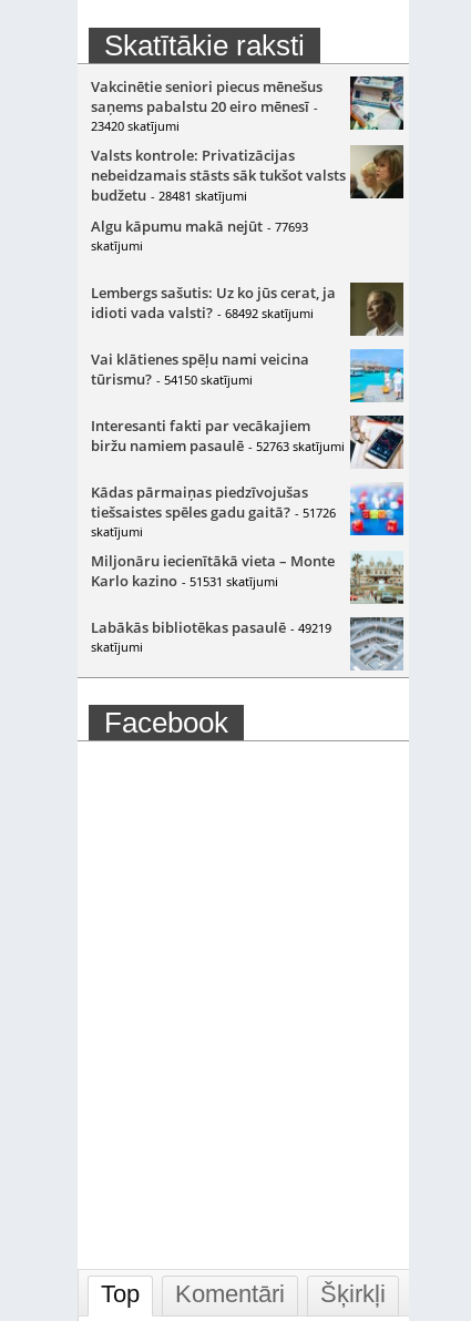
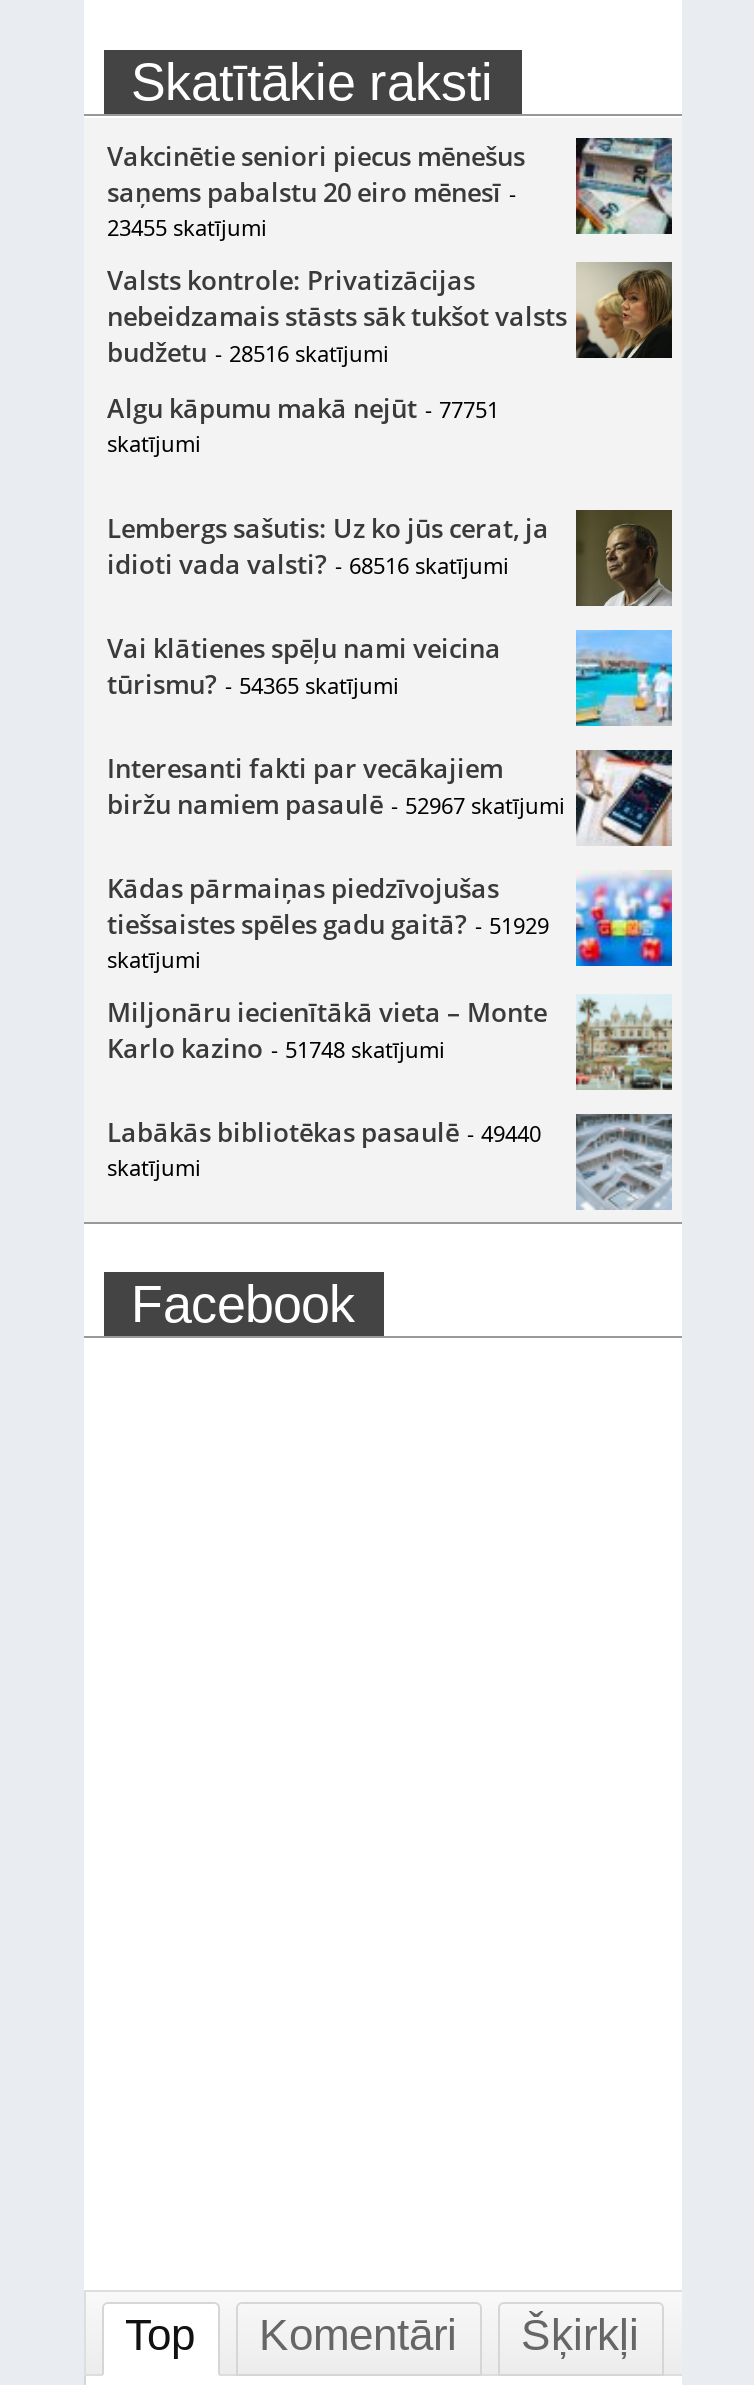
- 23420 skatījumi
+ 23455 skatījumi

- budžetu - 28481 skatījumi
+ budžetu - 28516 skatījumi

- Algu kāpumu makā nejūt - 77693
+ Algu kāpumu makā nejūt - 77751

- idioti vada valsti? - 68492 skatījumi
+ idioti vada valsti? - 68516 skatījumi

- tūrismu? - 54150 skatījumi
+ tūrismu? - 54365 skatījumi

- biržu namiem pasaulē - 52763 skatījumi
+ biržu namiem pasaulē - 52967 skatījumi

- tiešsaistes spēles gadu gaitā? - 51726
+ tiešsaistes spēles gadu gaitā? - 51929

- Karlo kazino - 51531 skatījumi
+ Karlo kazino - 51748 skatījumi

- Labākās bibliotēkas pasaulē - 49219
+ Labākās bibliotēkas pasaulē - 49440
